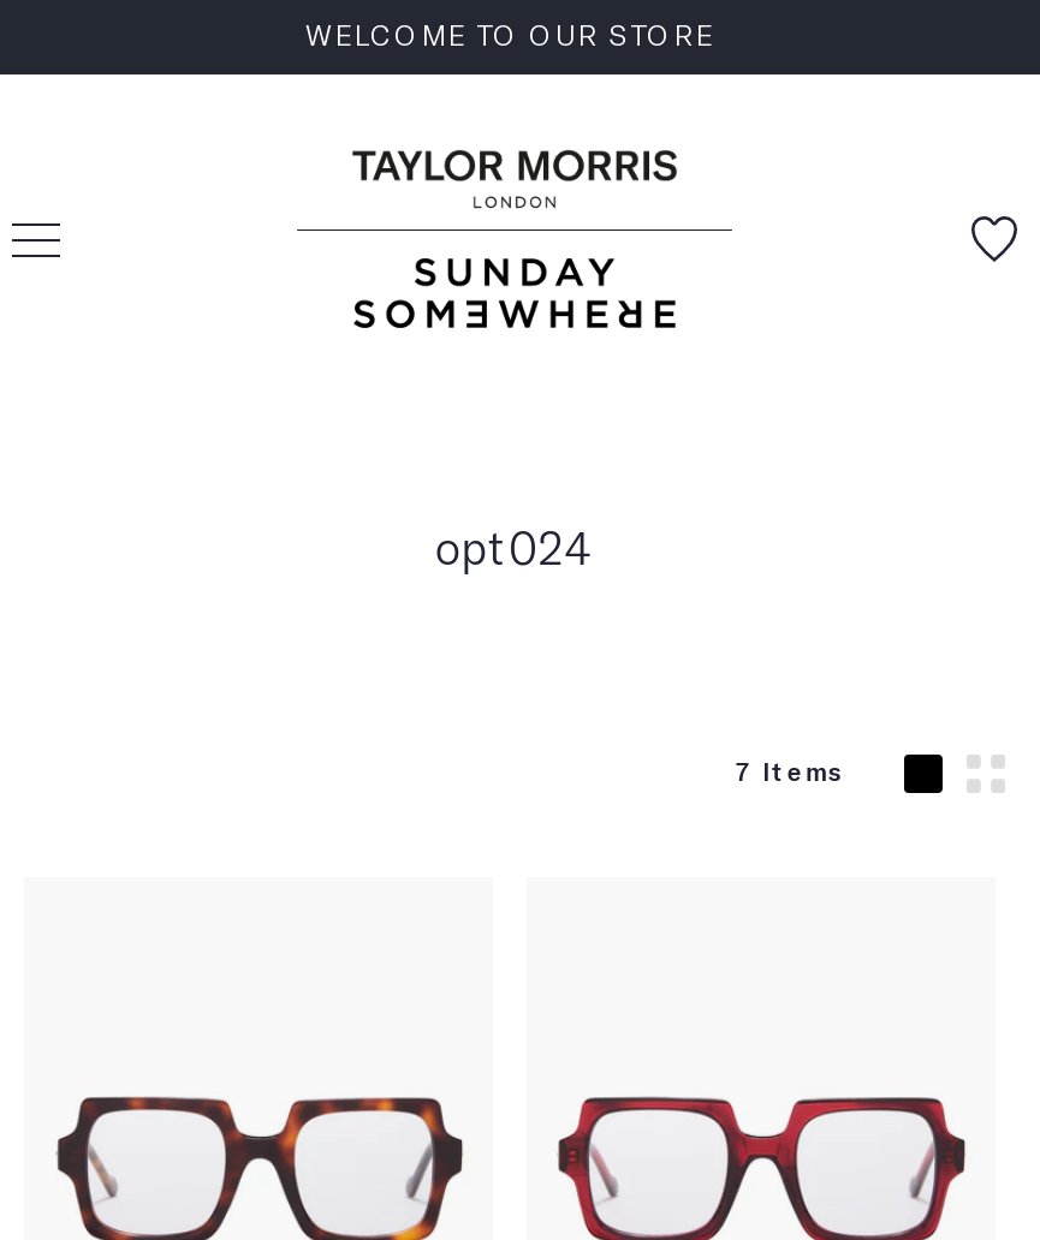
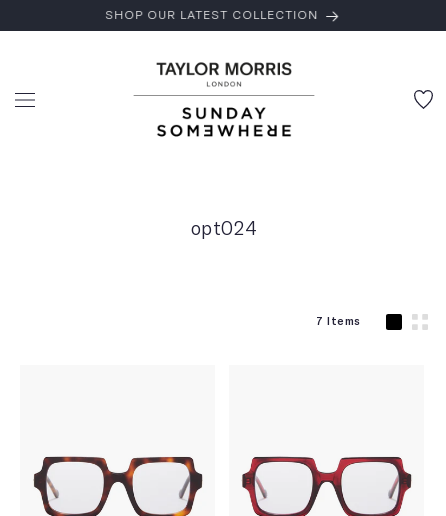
- WELCOME TO OUR STORE
+ SHOP OUR LATEST COLLECTION
